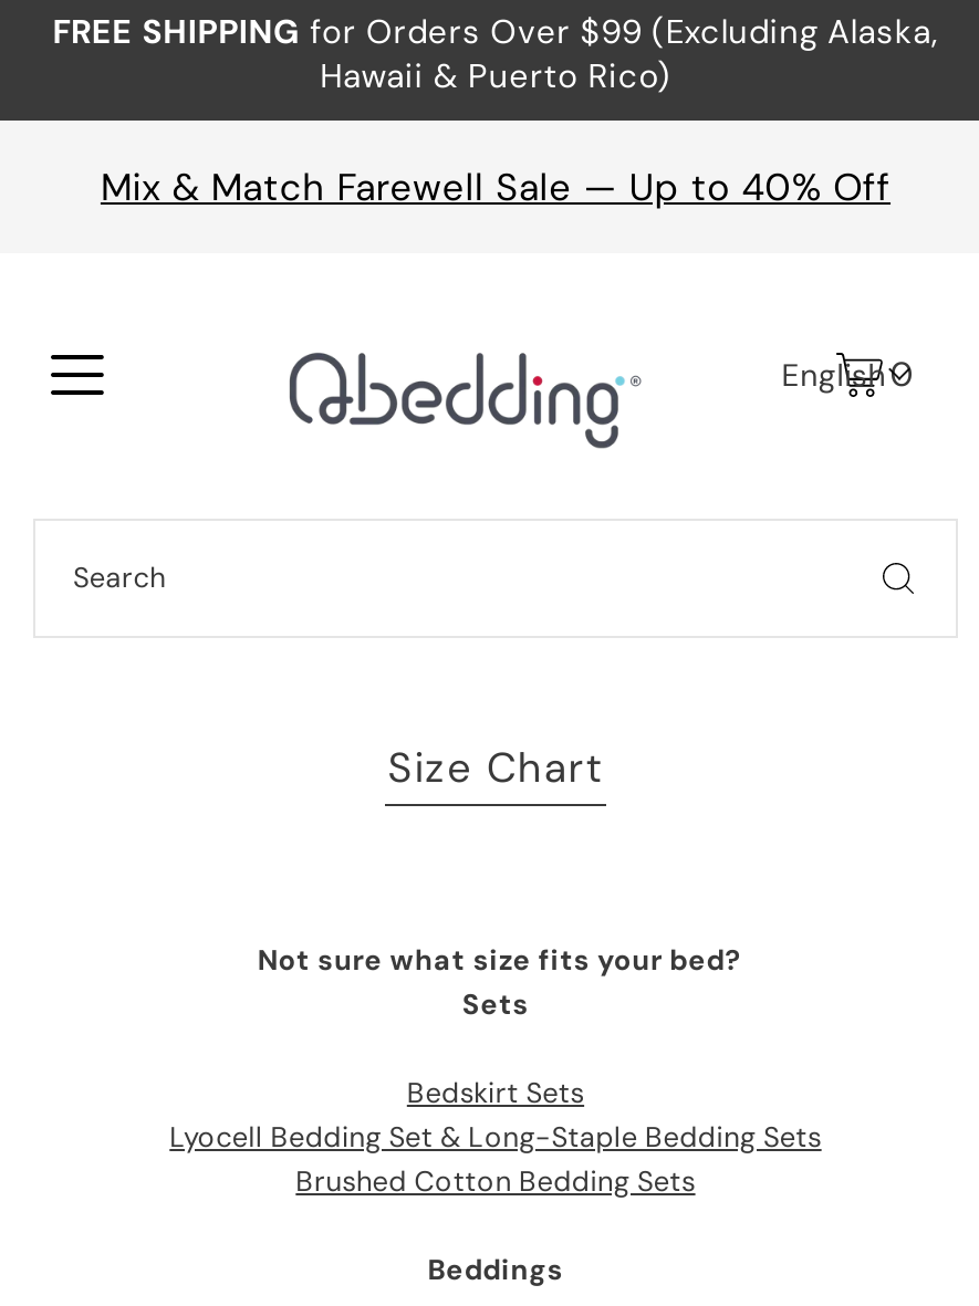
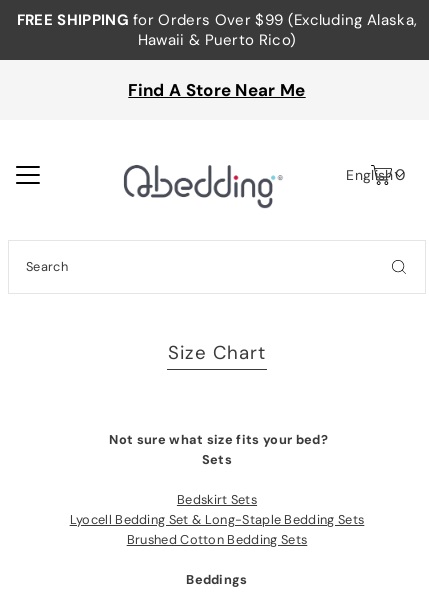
- Mix & Match Farewell Sale — Up to 40% Off
+ Find A Store Near Me
